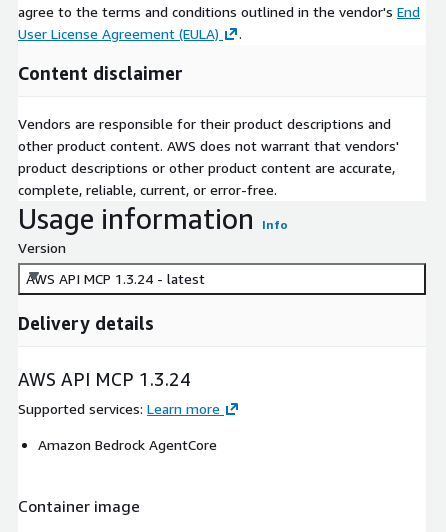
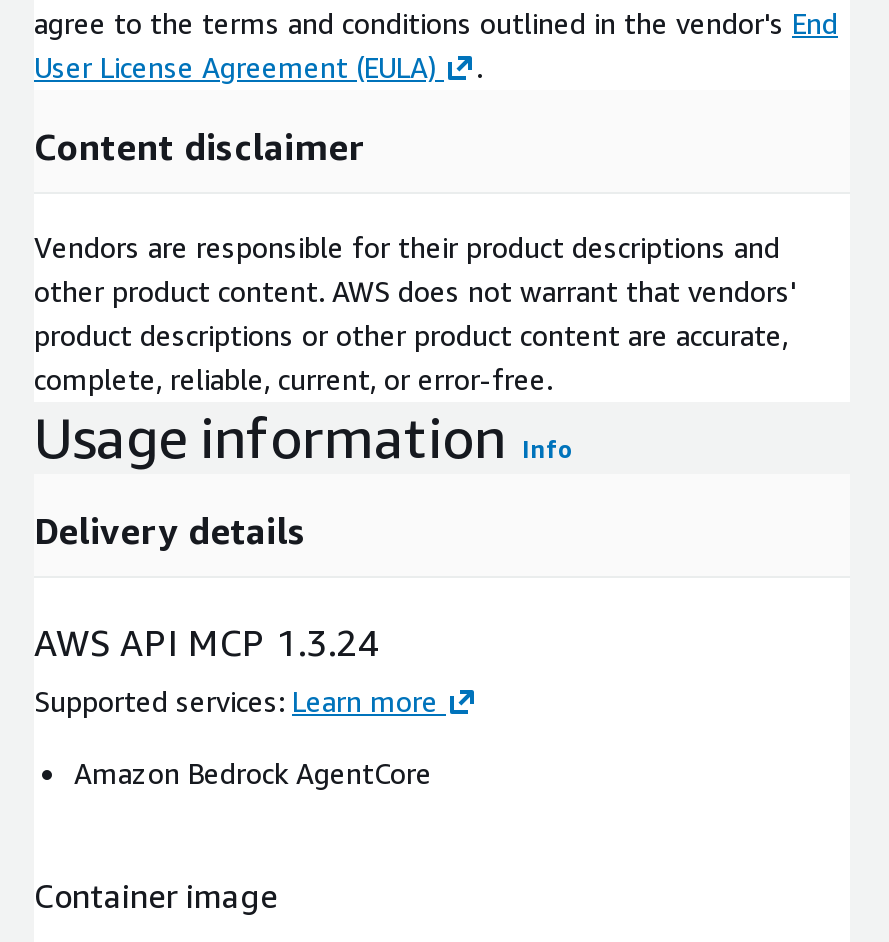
- Version
- AWS API MCP 1.3.24 - latest
